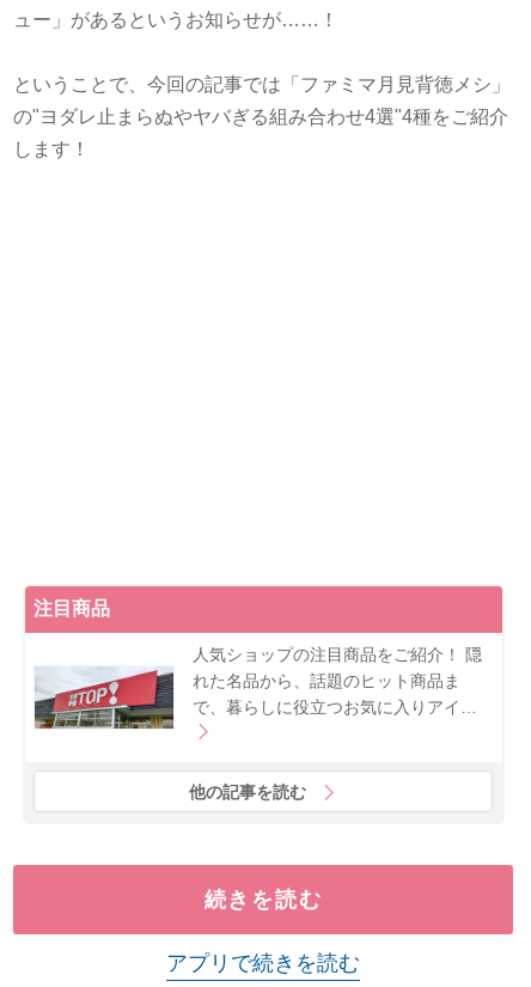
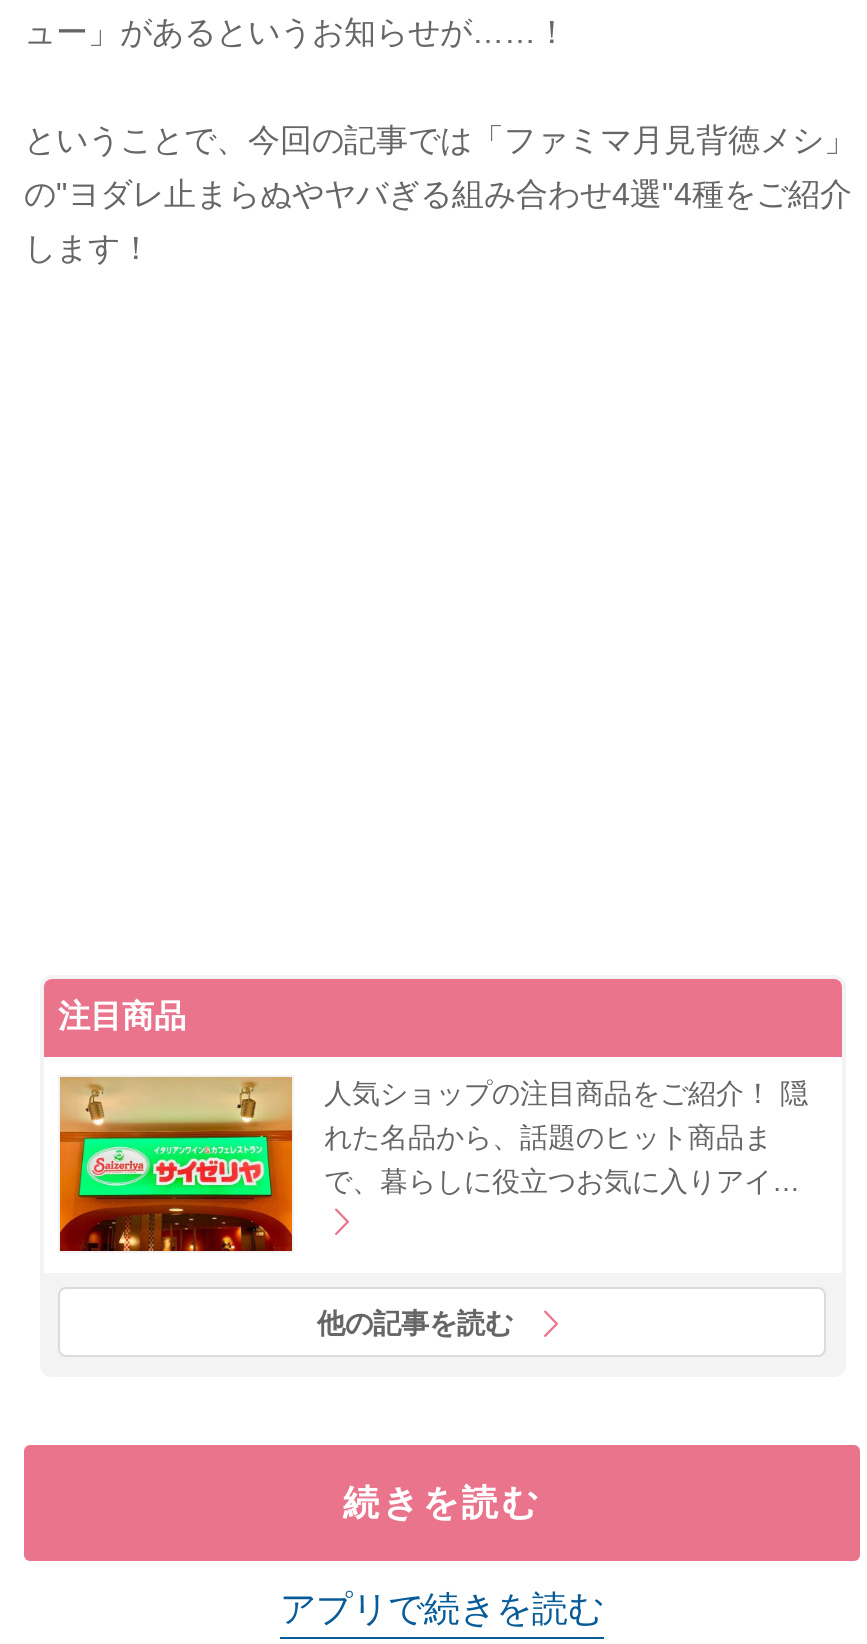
- [image]
+ [image]
